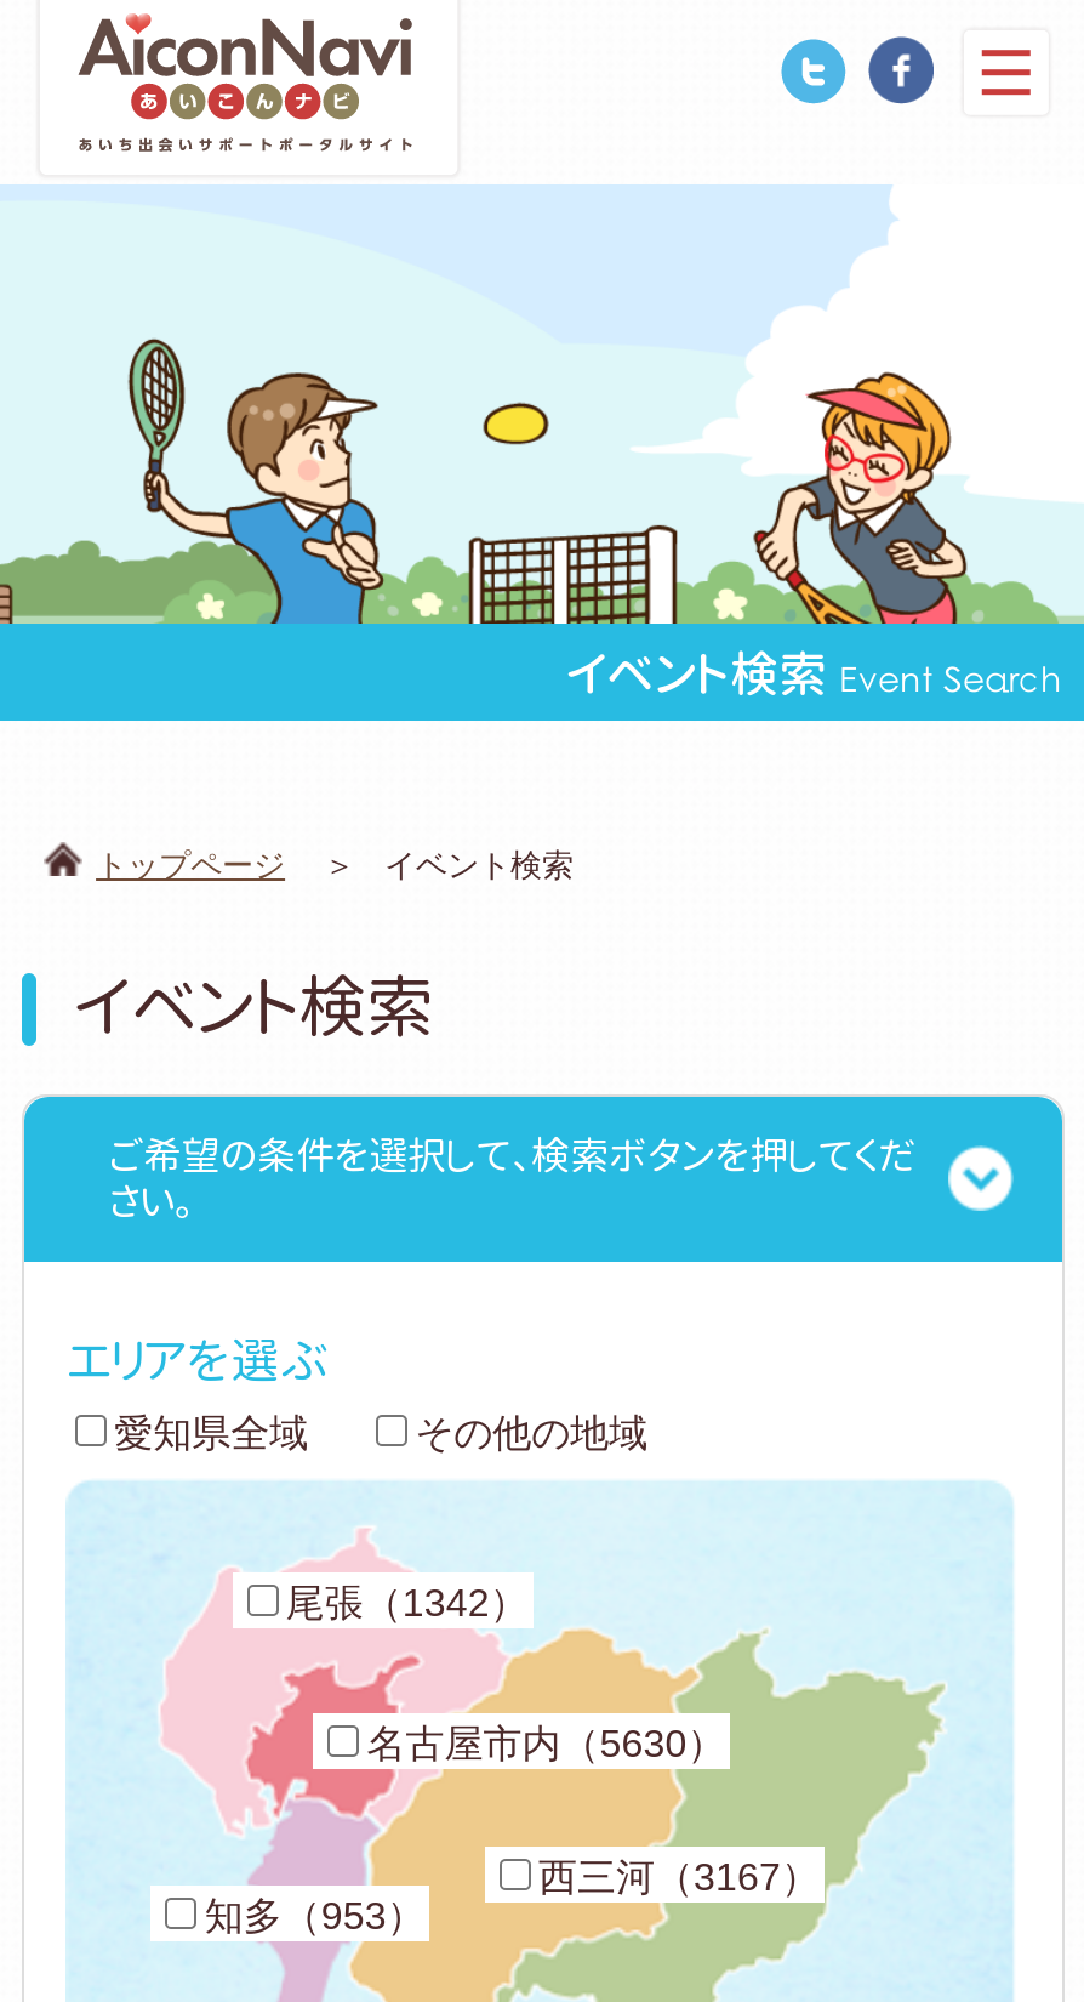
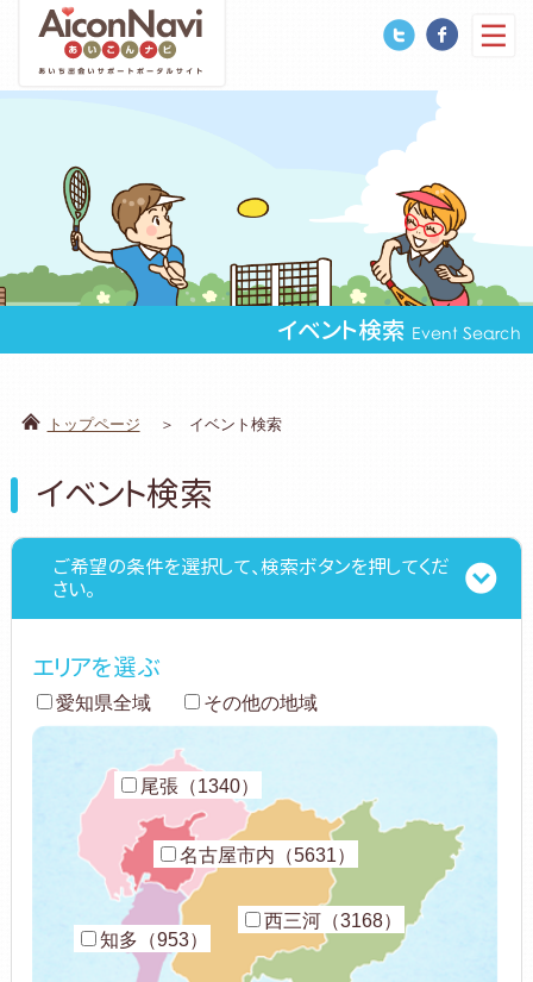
- 尾張（1342）
+ 尾張（1340）

- 名古屋市内（5630）
+ 名古屋市内（5631）

- 西三河（3167）
+ 西三河（3168）
